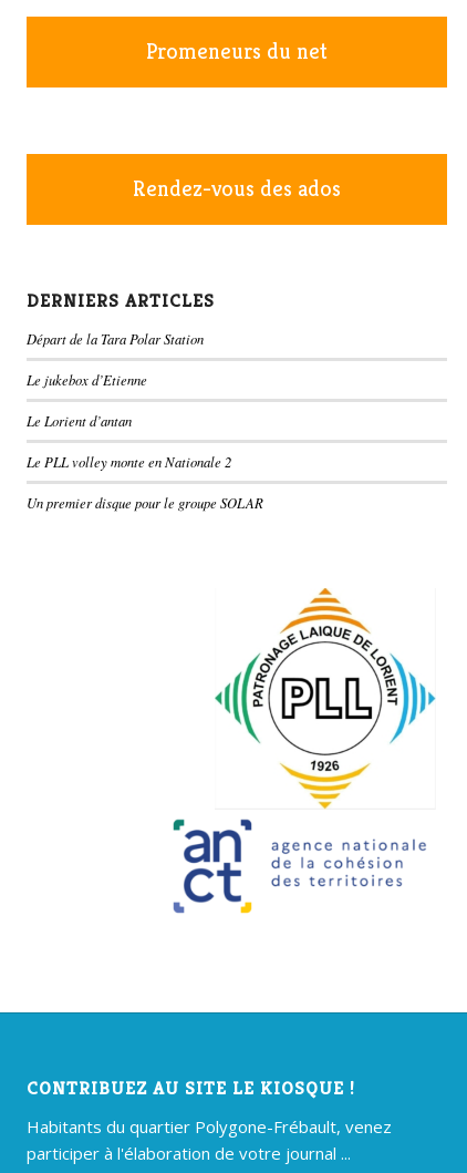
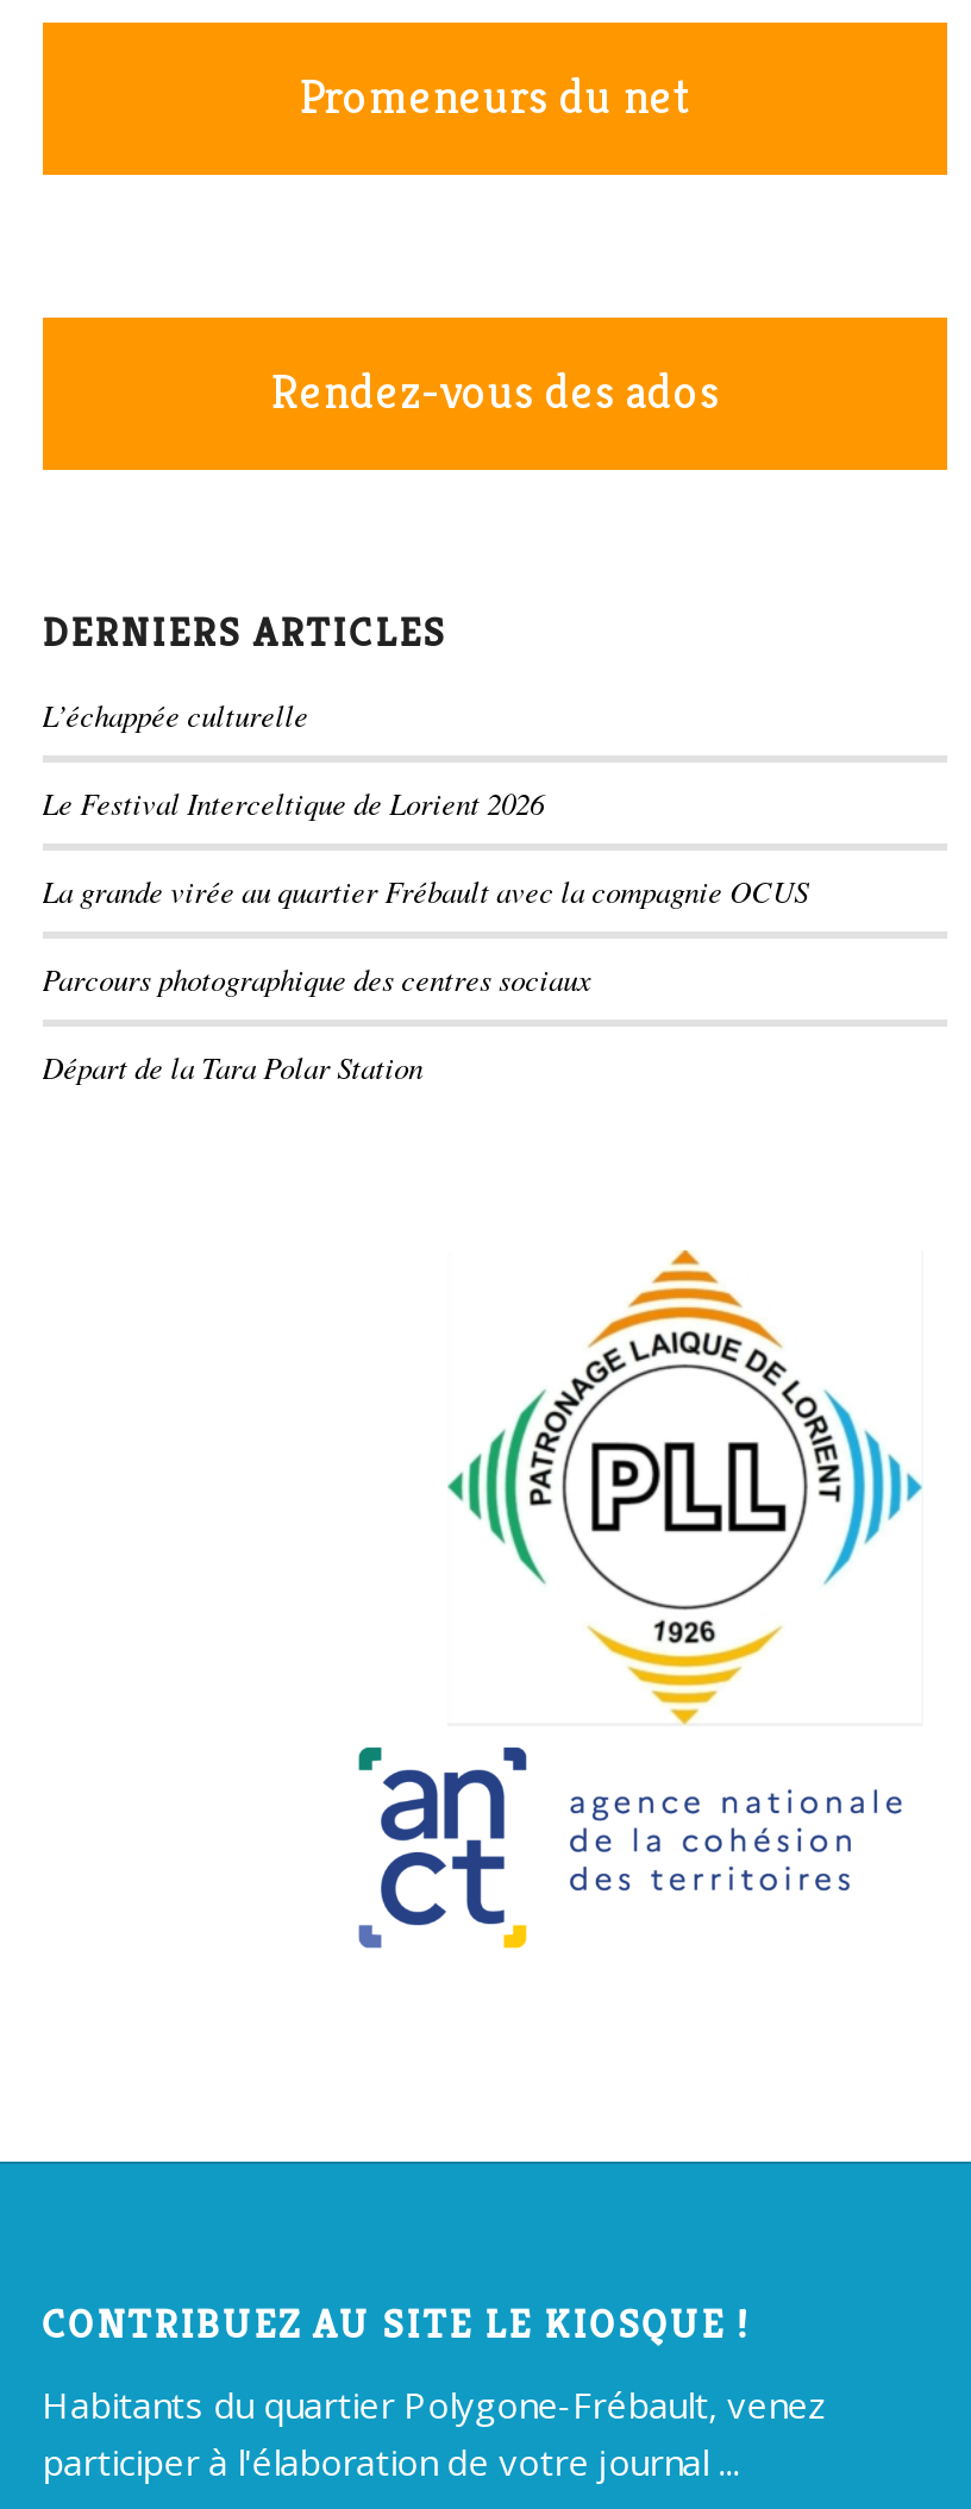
+ L’échappée culturelle
+ Le Festival Interceltique de Lorient 2026
+ La grande virée au quartier Frébault avec la compagnie OCUS
+ Parcours photographique des centres sociaux

moved down: Départ de la Tara Polar Station

- Le jukebox d’Etienne
- Le Lorient d’antan
- Le PLL volley monte en Nationale 2
- Un premier disque pour le groupe SOLAR
